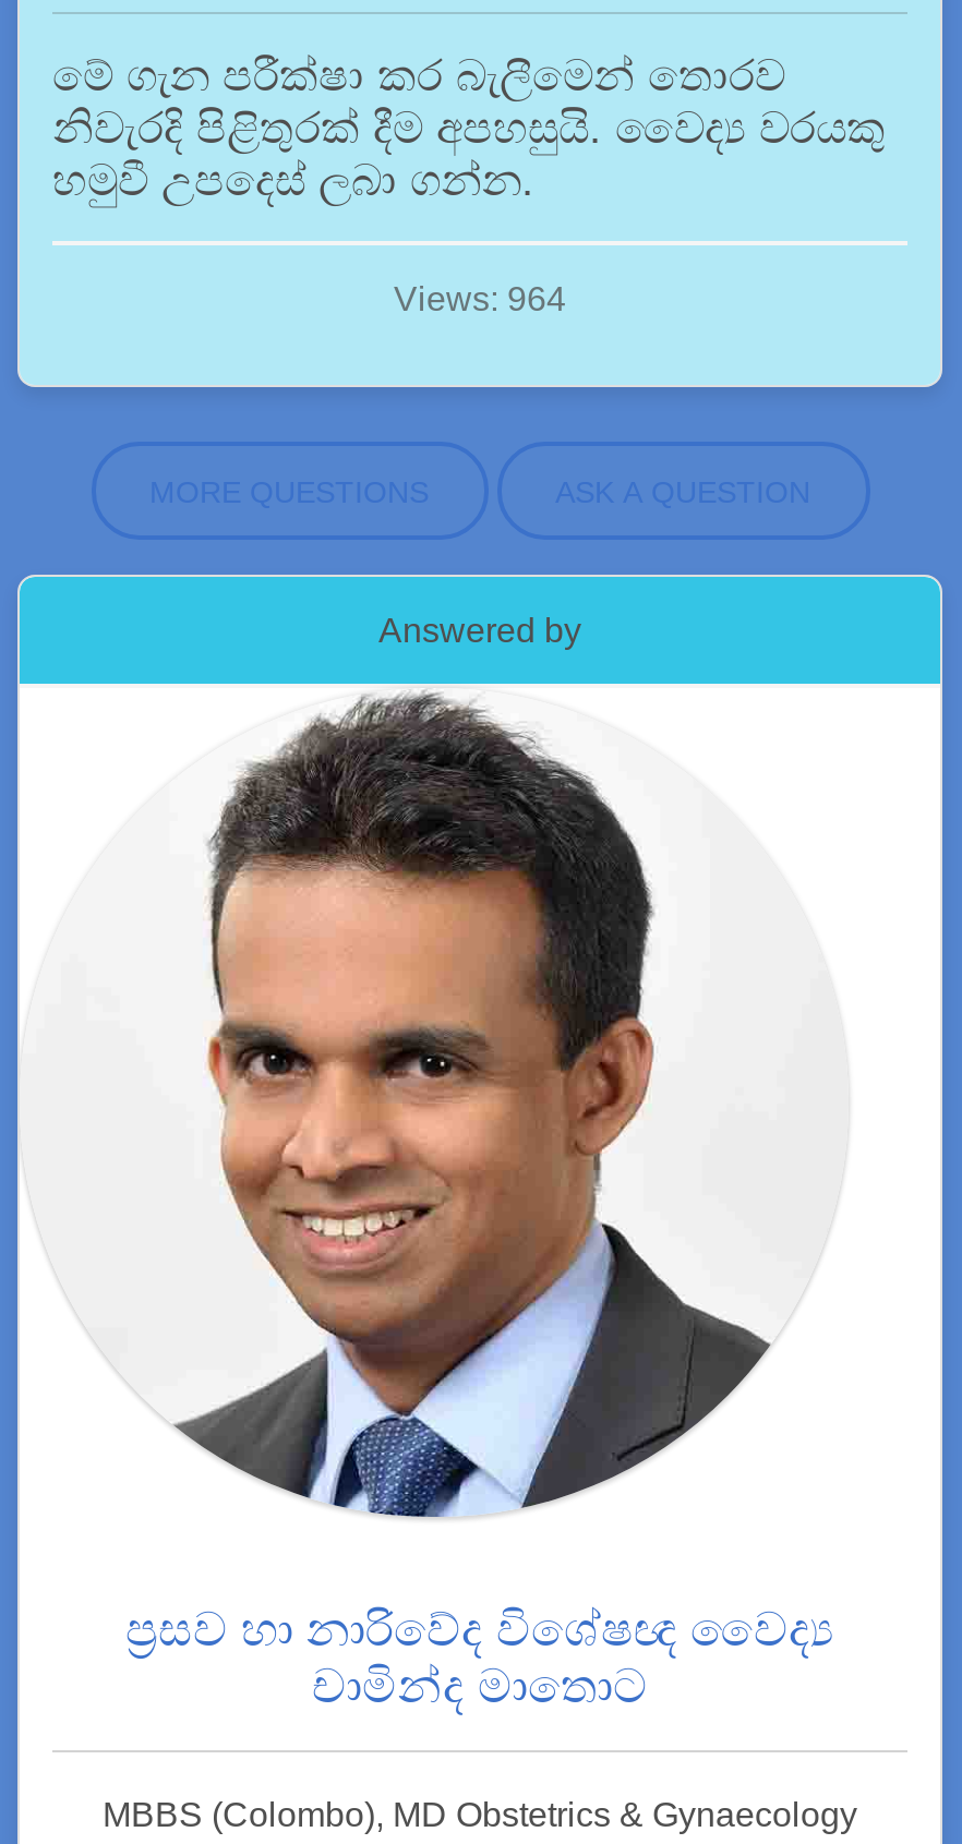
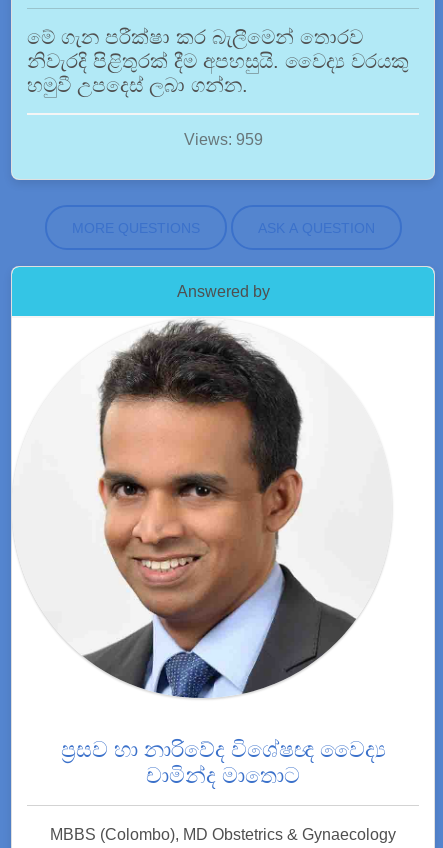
- Views: 964
+ Views: 959
